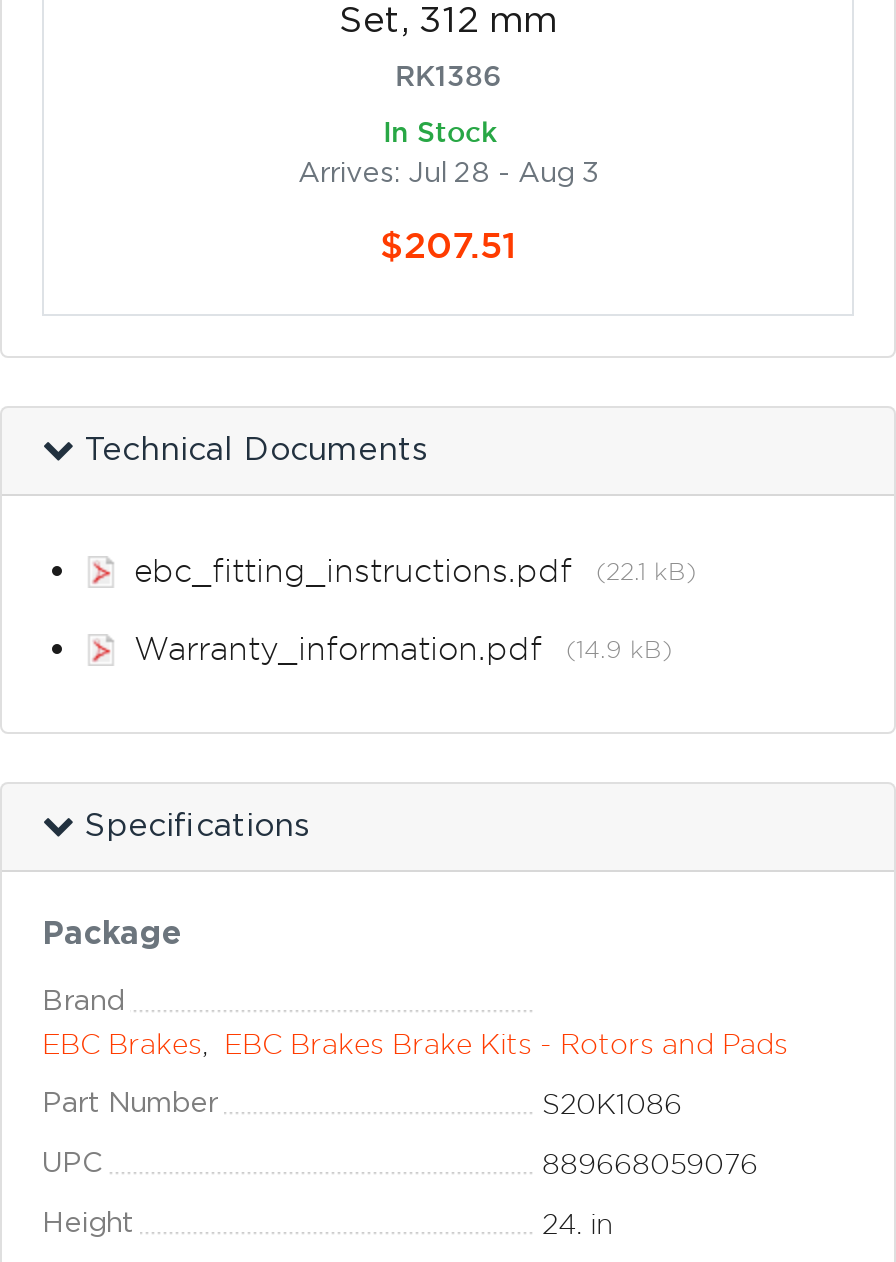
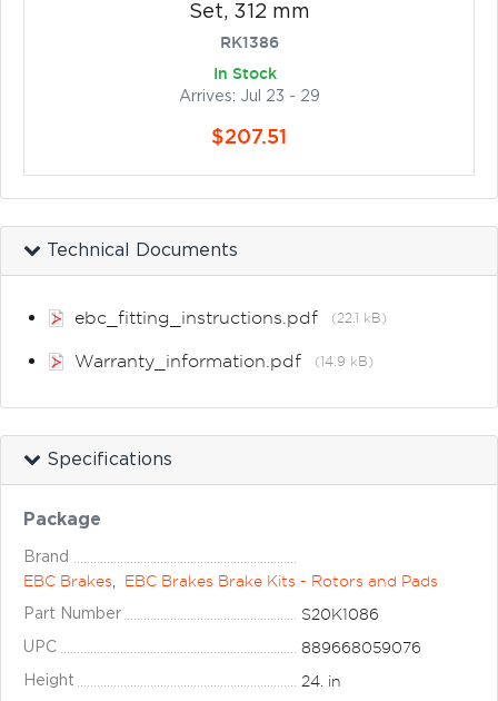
- Arrives: Jul 28 - Aug 3
+ Arrives: Jul 23 - 29
